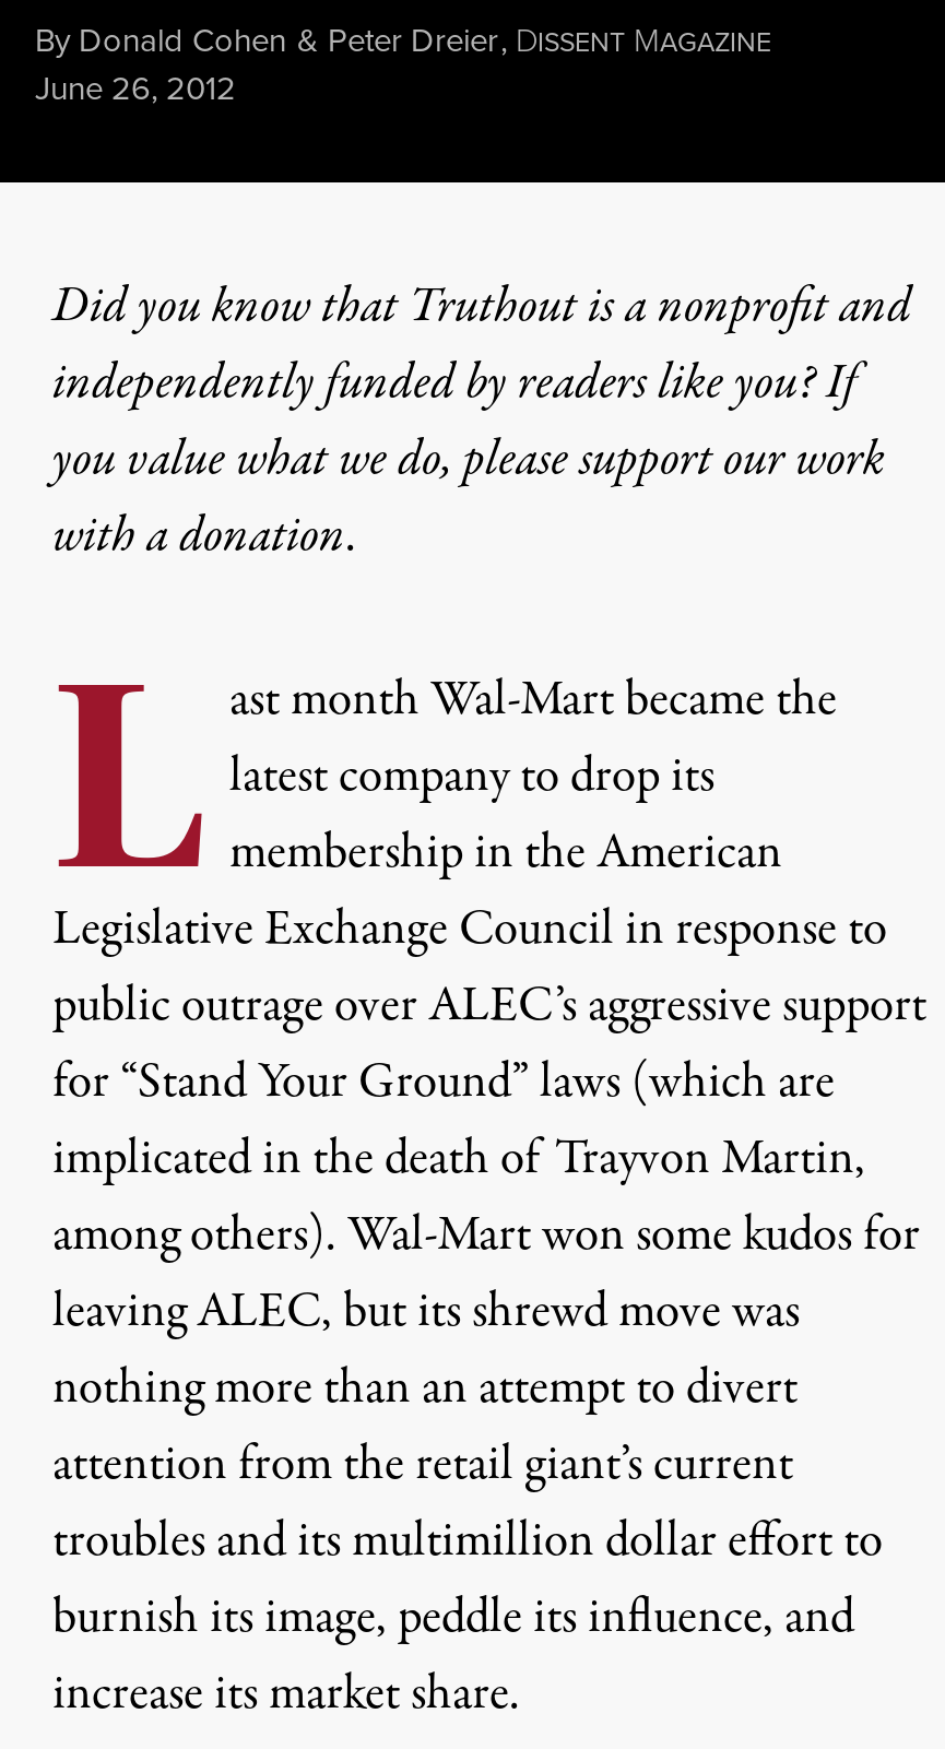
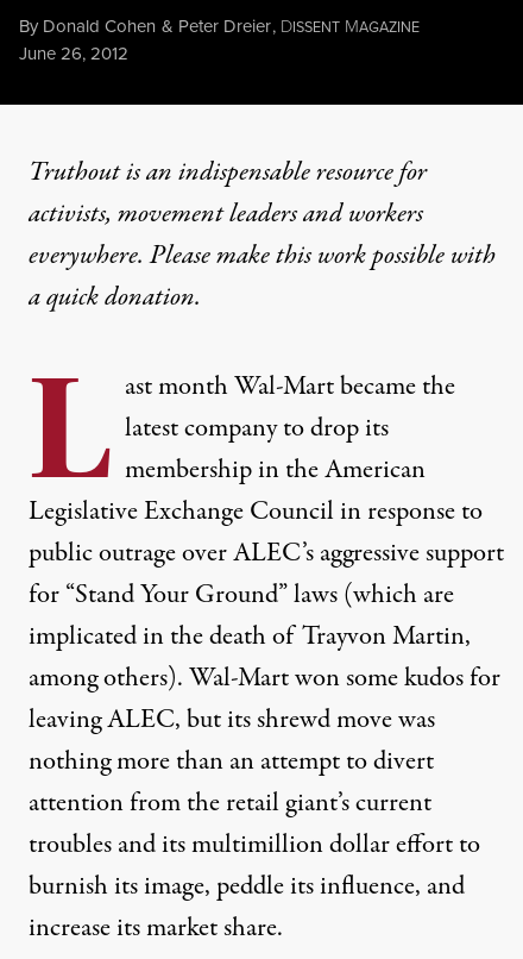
- Did you know that Truthout is a nonprofit and
- independently funded by readers like you? If
- you value what we do, please support our work
- with a donation.
+ Truthout is an indispensable resource for
+ activists, movement leaders and workers
+ everywhere. Please make this work possible with
+ a quick donation.
